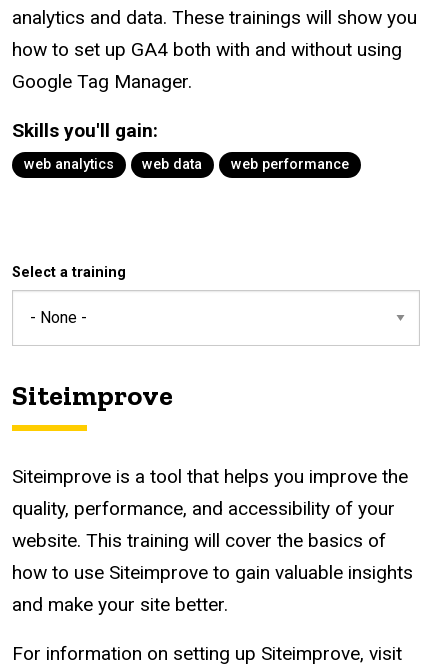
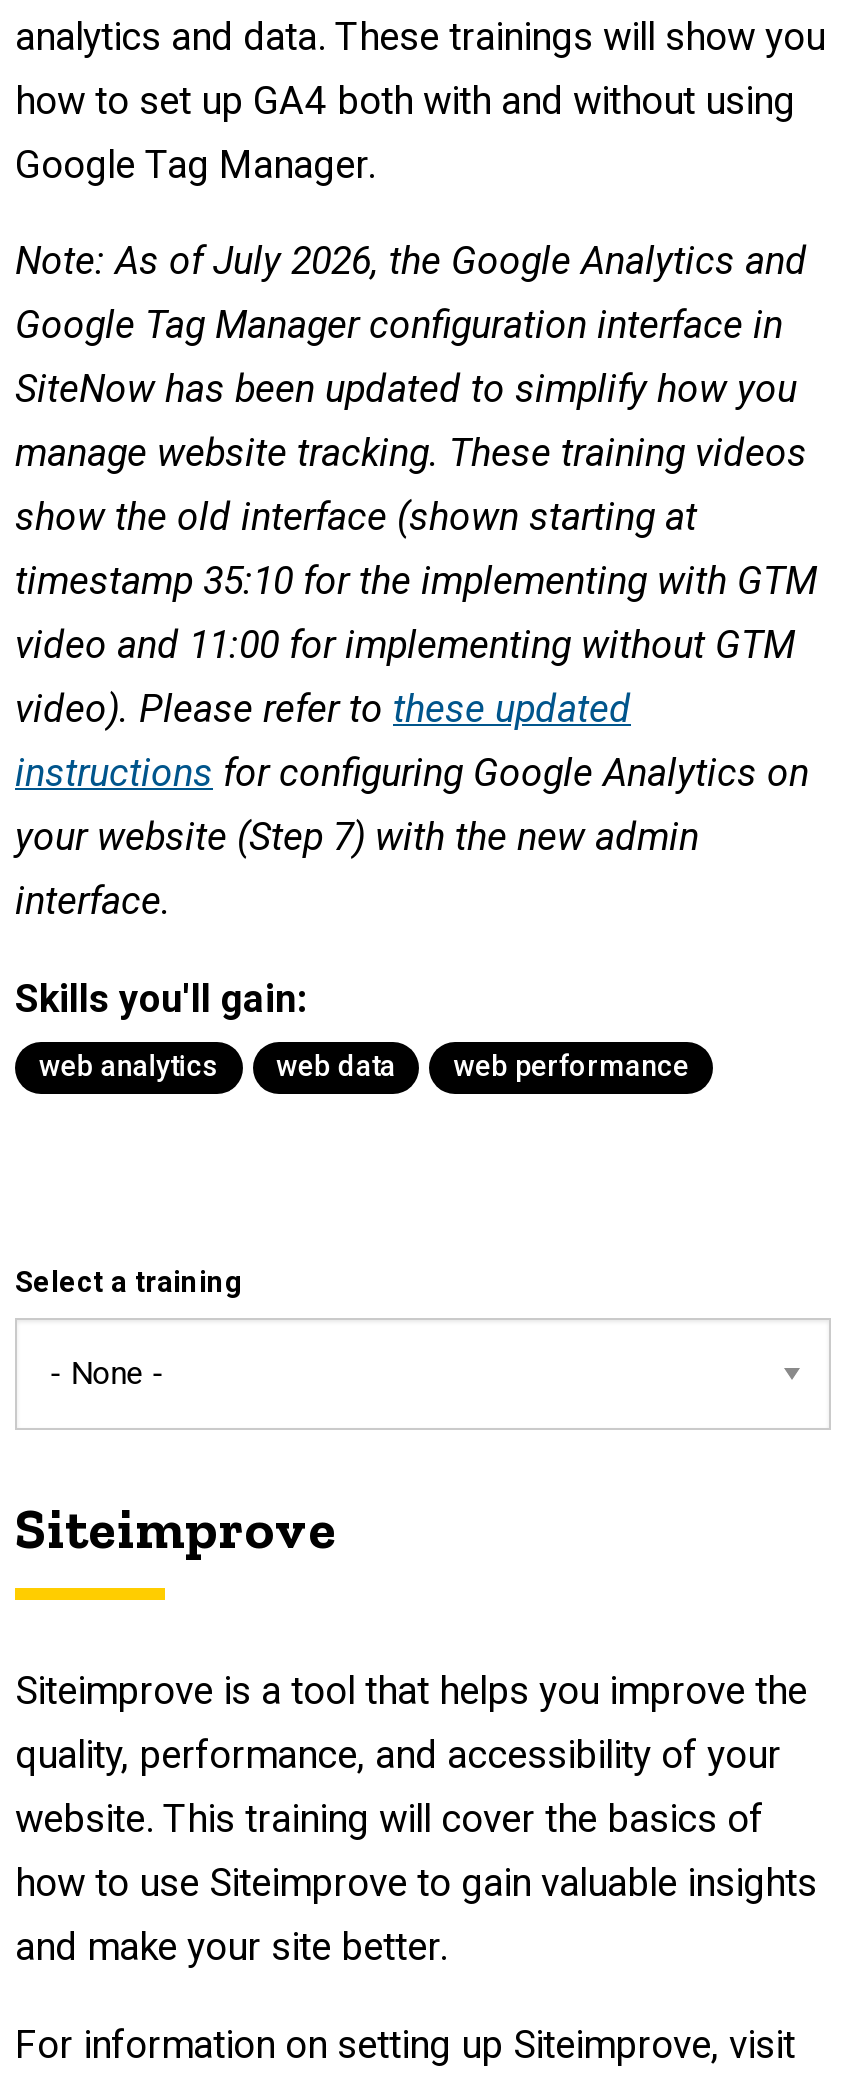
+ Note: As of July 2026, the Google Analytics and
+ Google Tag Manager configuration interface in
+ SiteNow has been updated to simplify how you
+ manage website tracking. These training videos
+ show the old interface (shown starting at
+ timestamp 35:10 for the implementing with GTM
+ video and 11:00 for implementing without GTM
+ video). Please refer to these updated
+ instructions for configuring Google Analytics on
+ your website (Step 7) with the new admin
+ interface.
